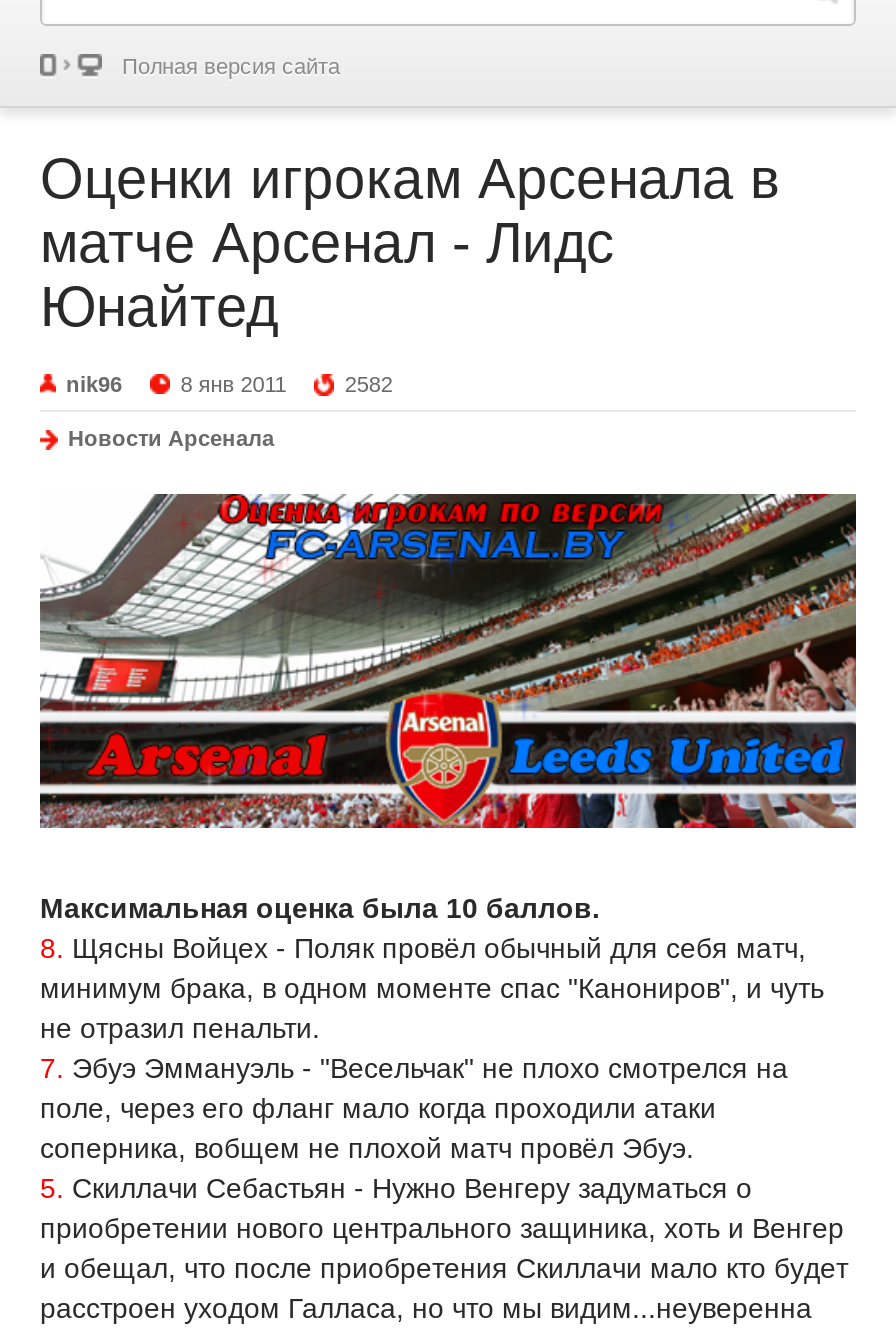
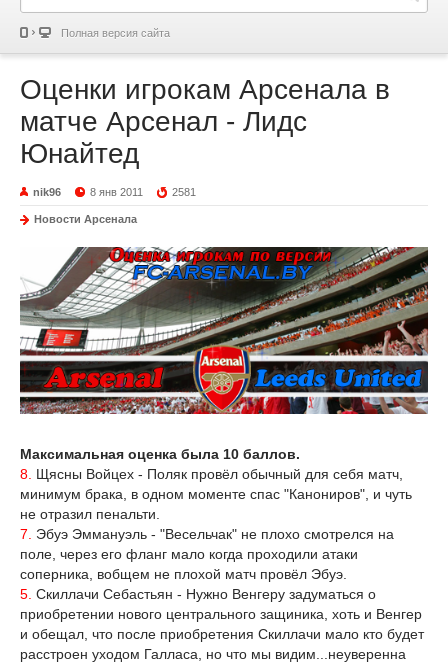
- 2582
+ 2581
